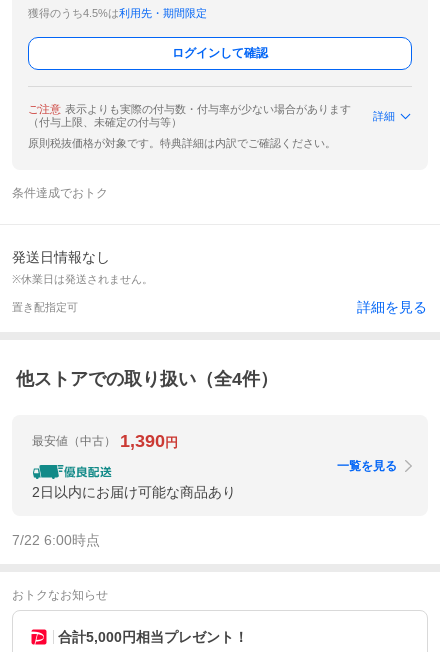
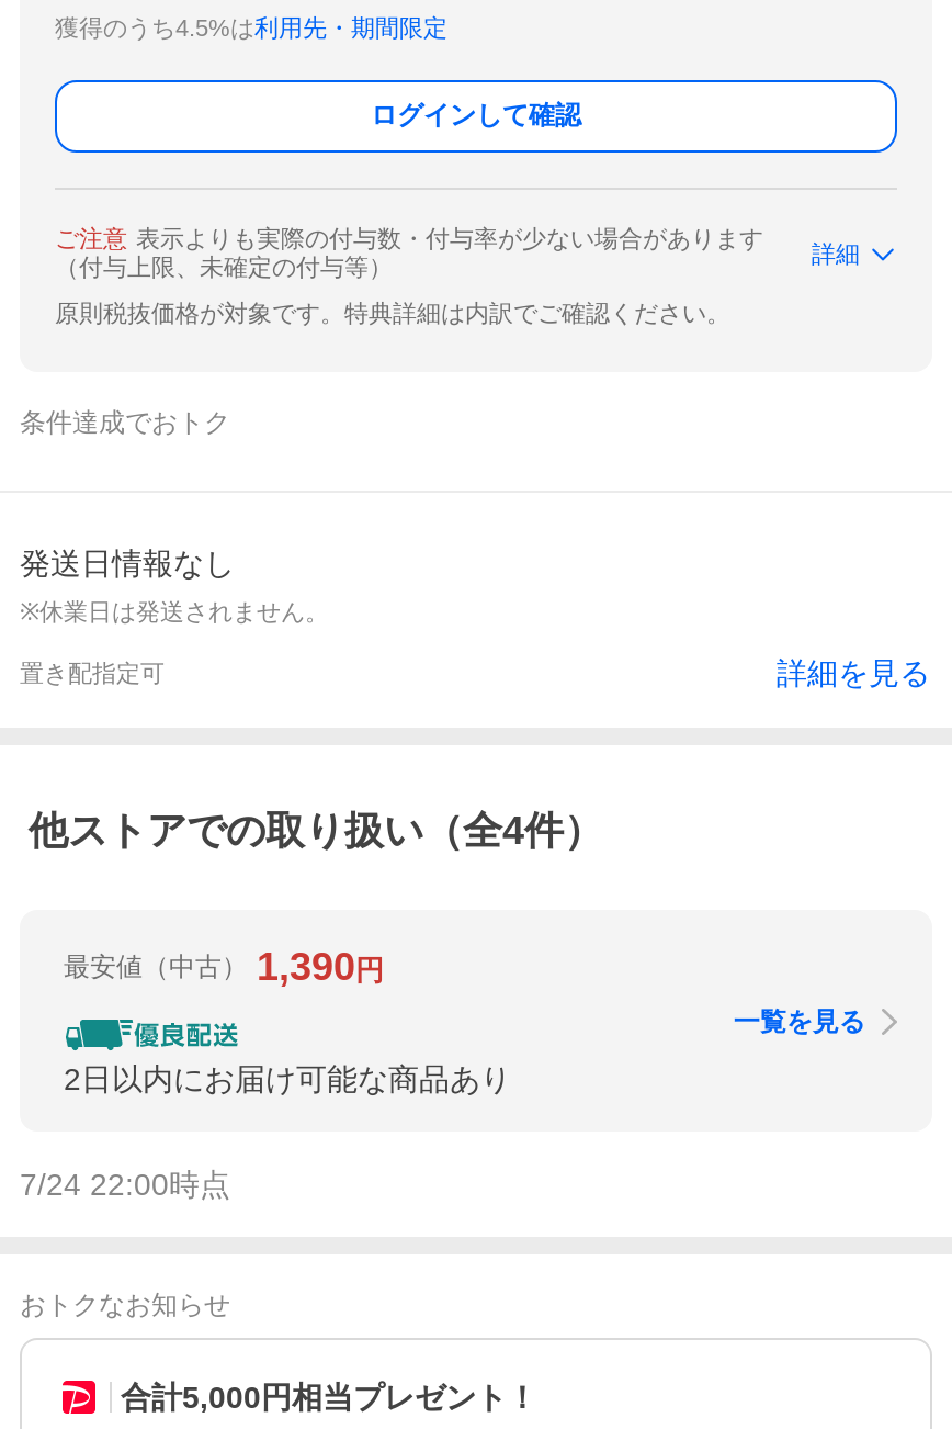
- 7/22 6:00時点
+ 7/24 22:00時点
